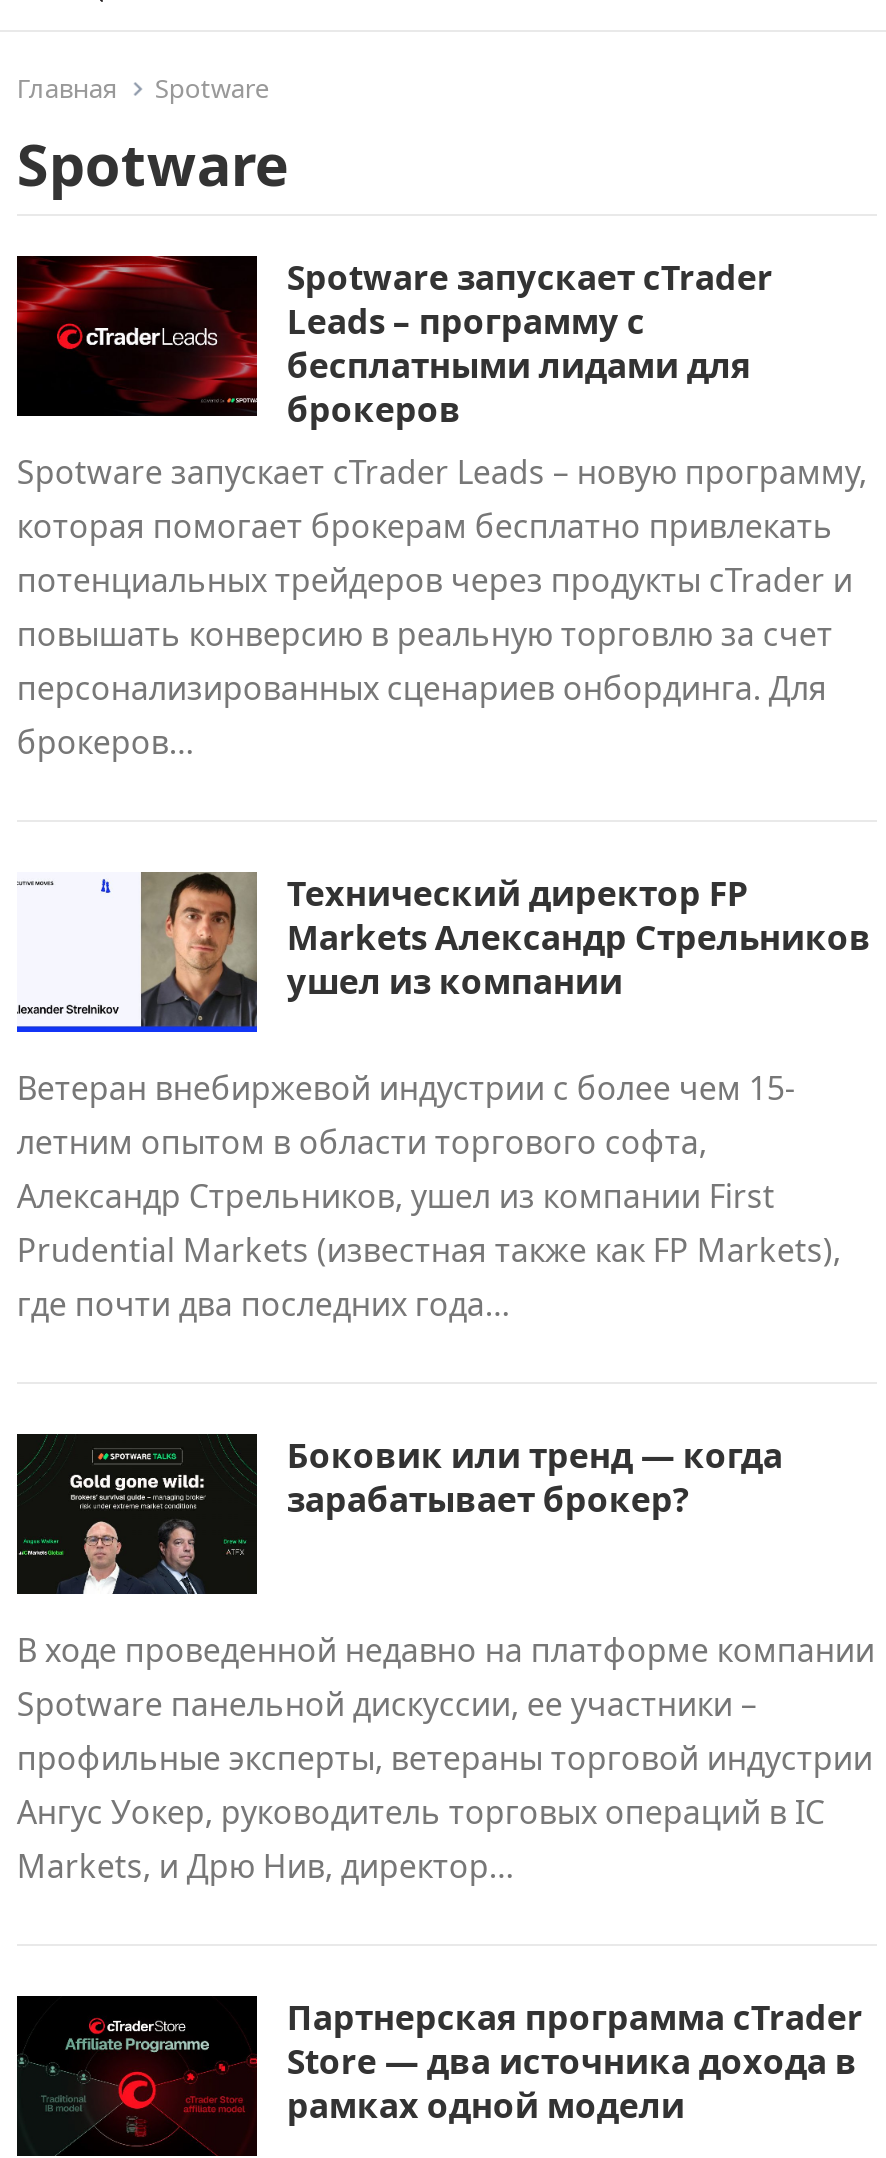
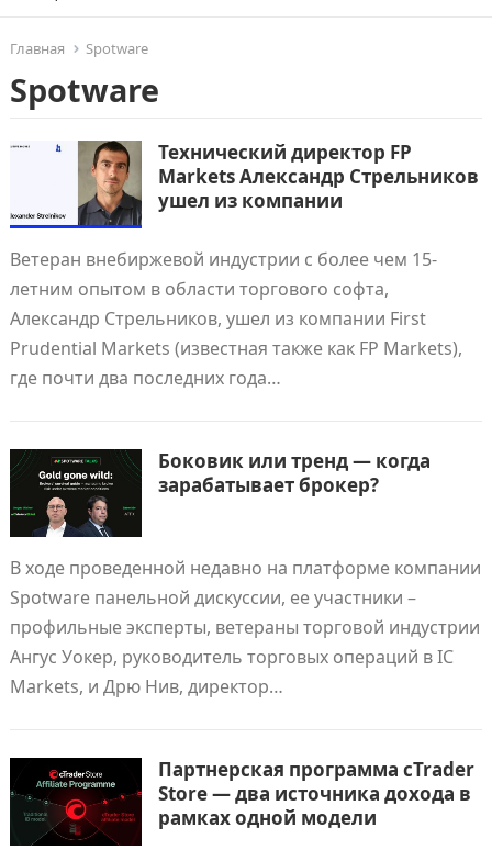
- [image]
- Spotware запускает cTrader
- Leads – программу с
- бесплатными лидами для
- брокеров
- Spotware запускает cTrader Leads – новую программу,
- которая помогает брокерам бесплатно привлекать
- потенциальных трейдеров через продукты cTrader и
- повышать конверсию в реальную торговлю за счет
- персонализированных сценариев онбординга. Для
- брокеров…
